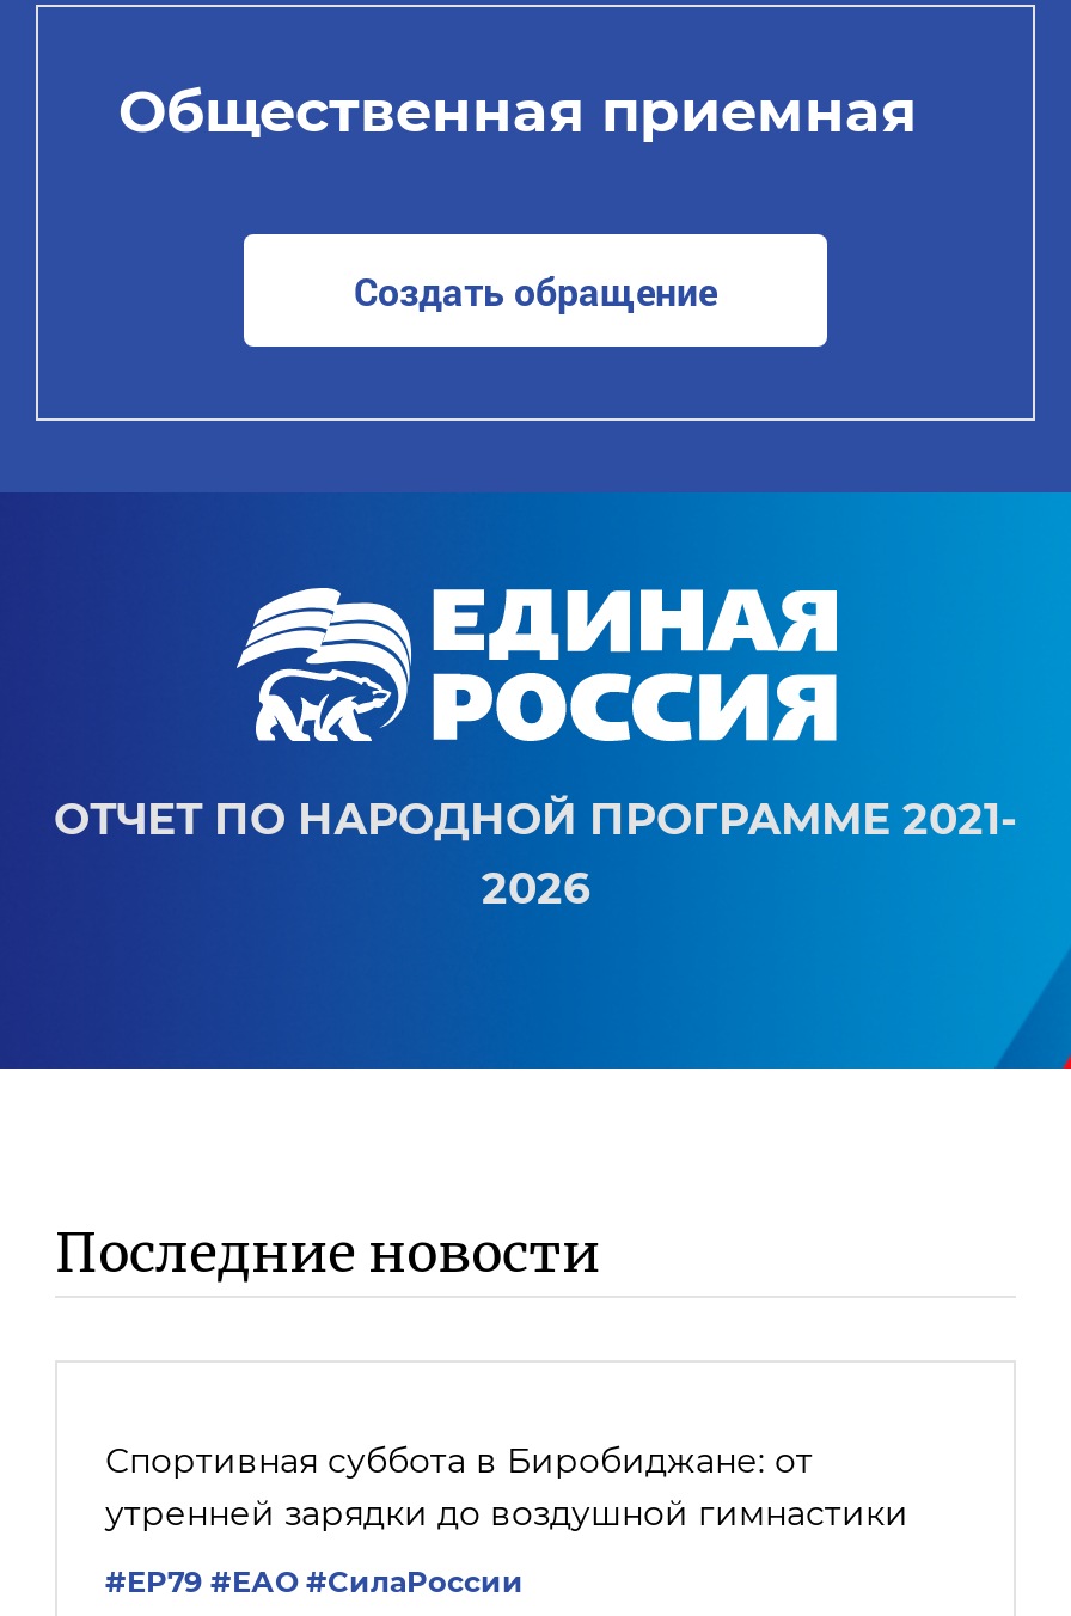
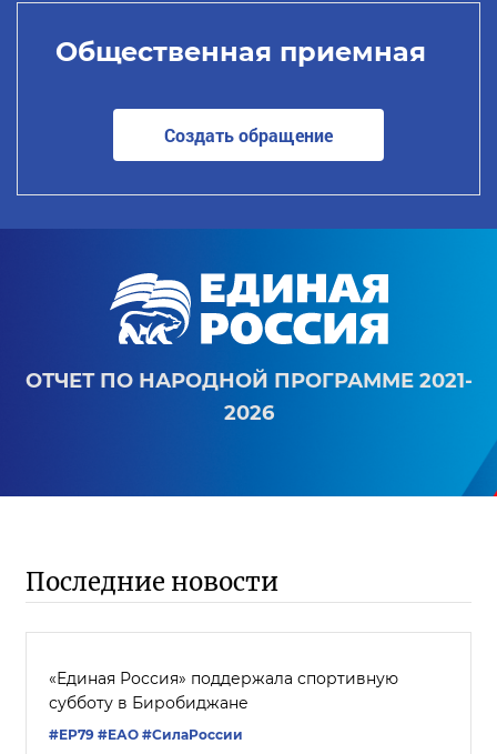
- Спортивная суббота в Биробиджане: от
- утренней зарядки до воздушной гимнастики
+ «Единая Россия» поддержала спортивную
+ субботу в Биробиджане
